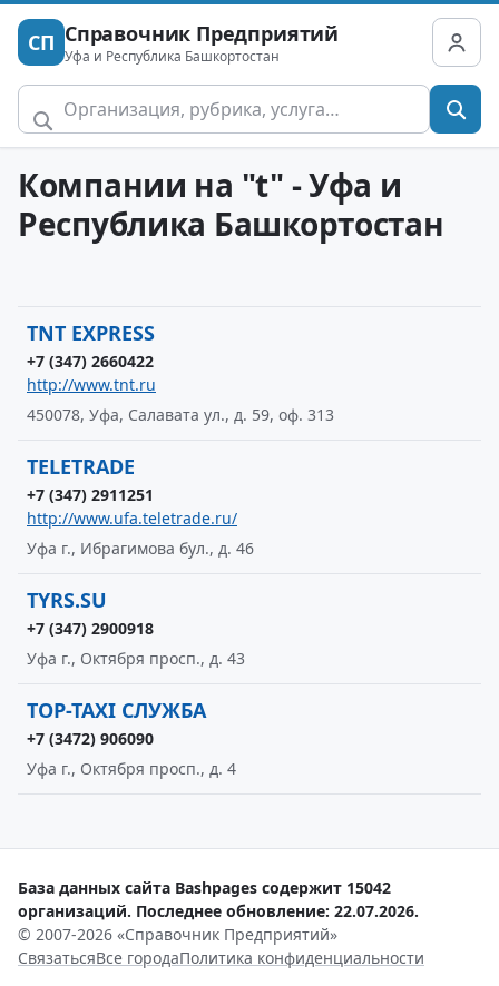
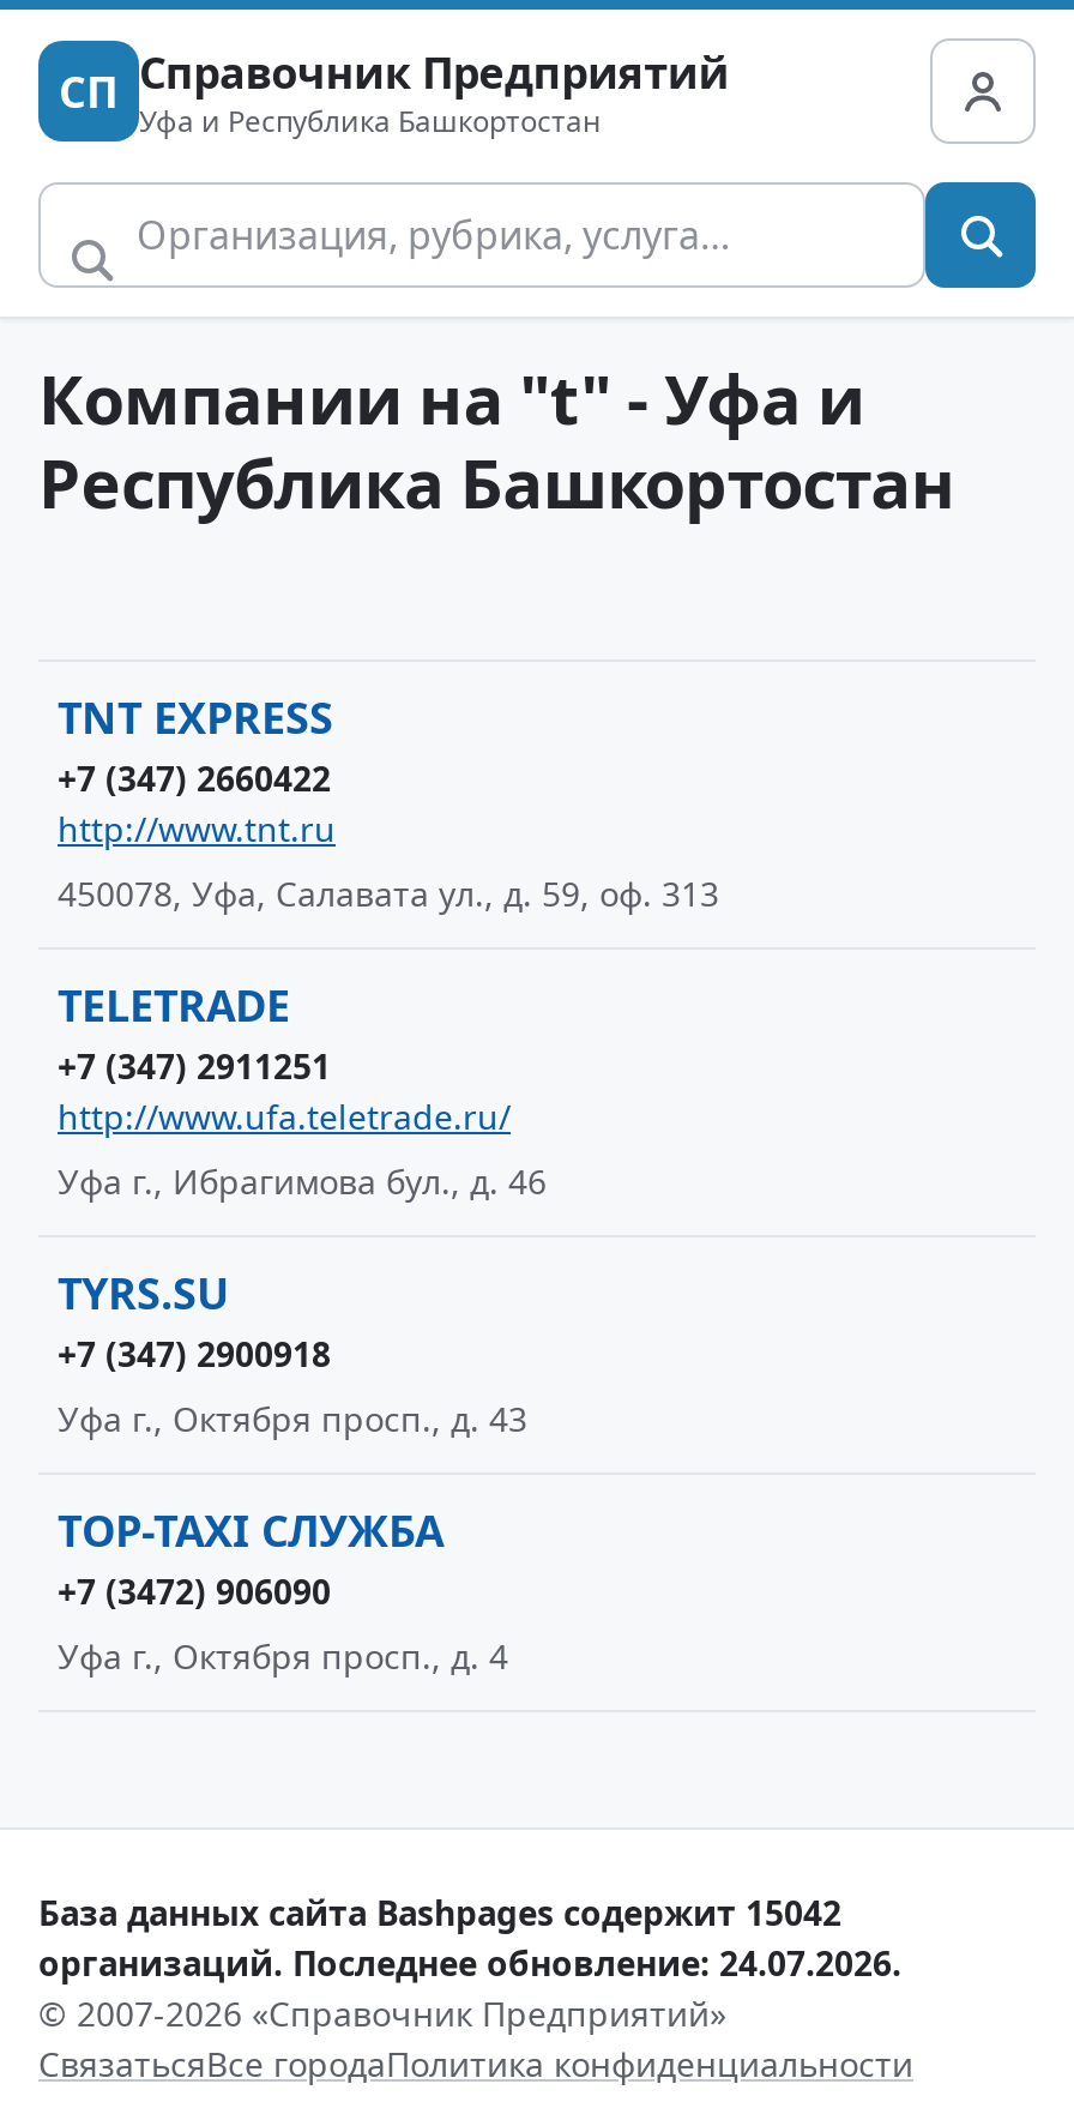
- организаций. Последнее обновление: 22.07.2026.
+ организаций. Последнее обновление: 24.07.2026.
